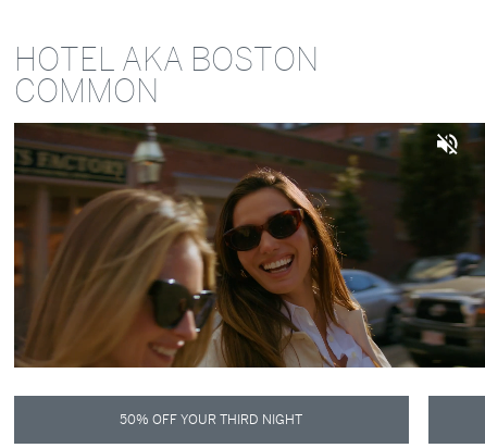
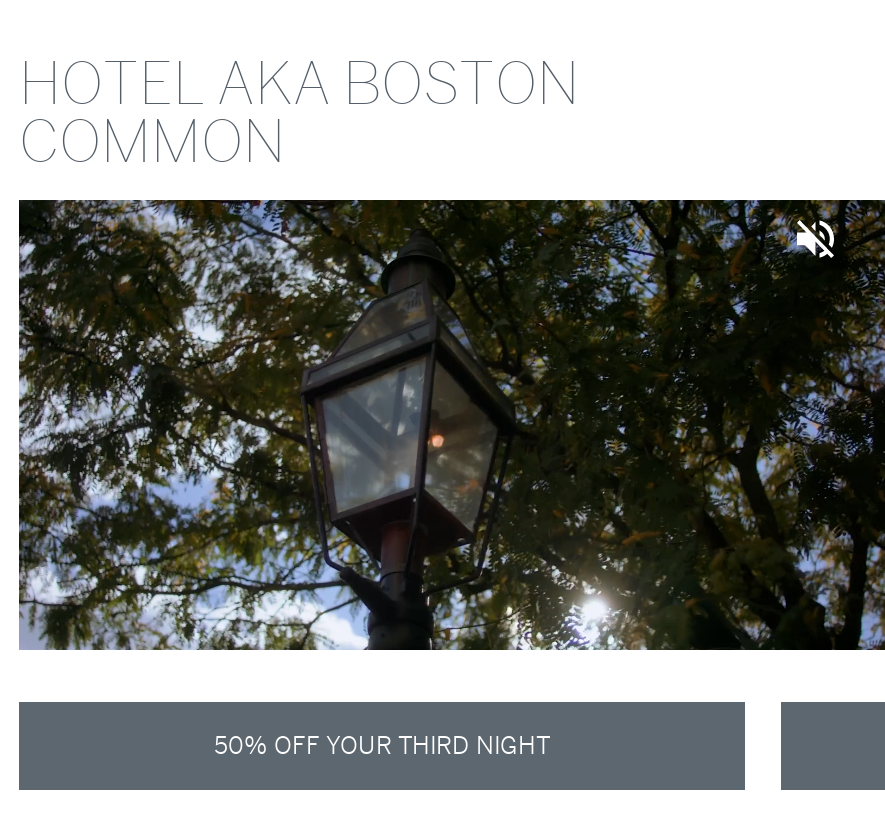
- [image]
+ [image]
